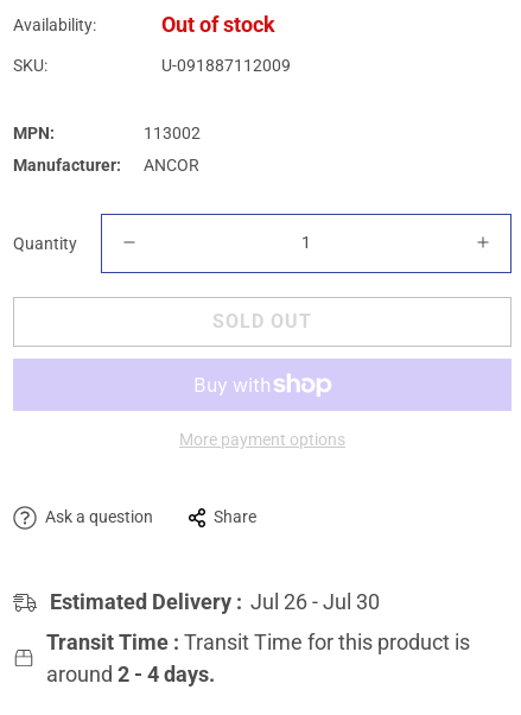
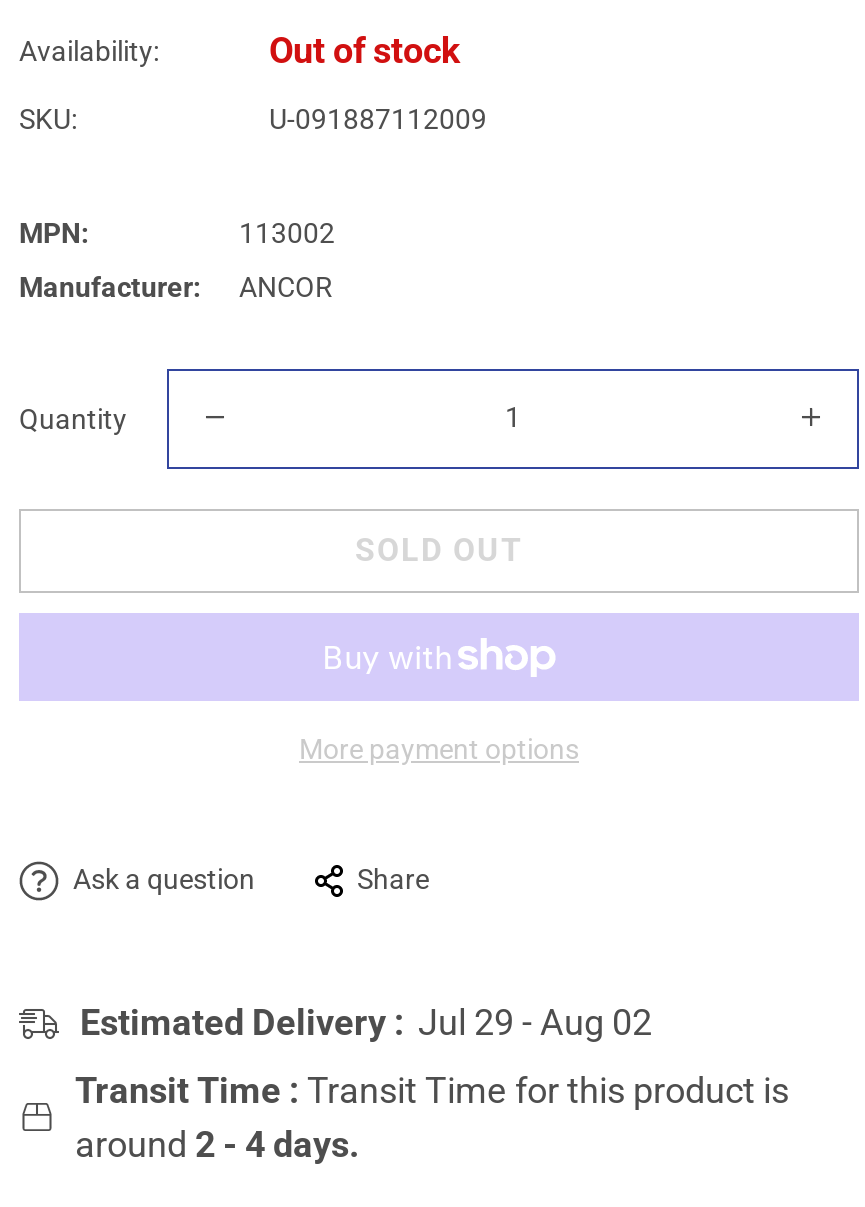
- Estimated Delivery : Jul 26 - Jul 30
+ Estimated Delivery : Jul 29 - Aug 02
